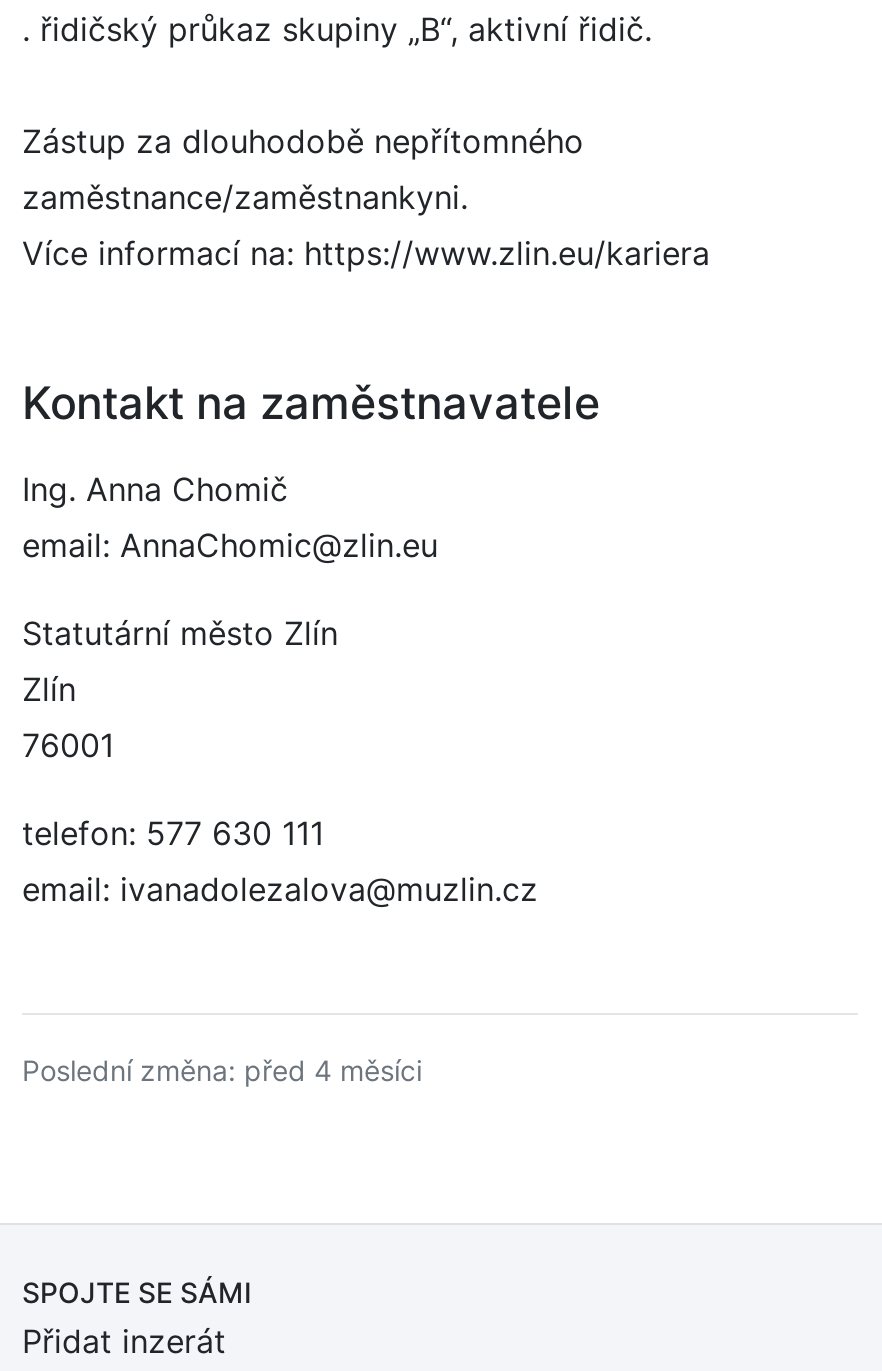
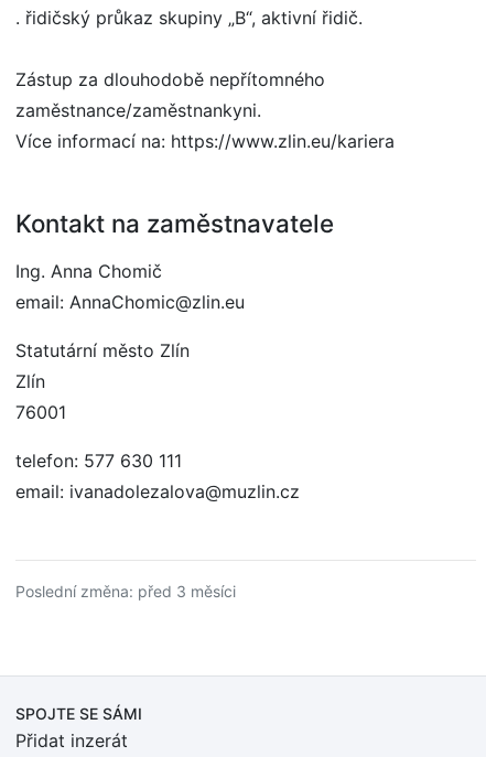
- Poslední změna: před 4 měsíci
+ Poslední změna: před 3 měsíci
